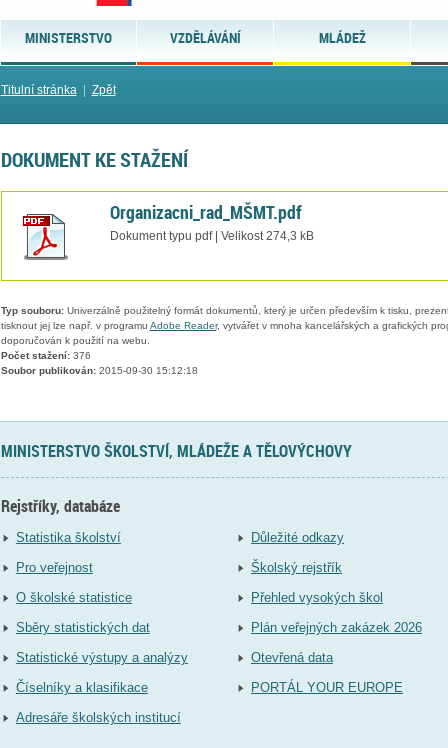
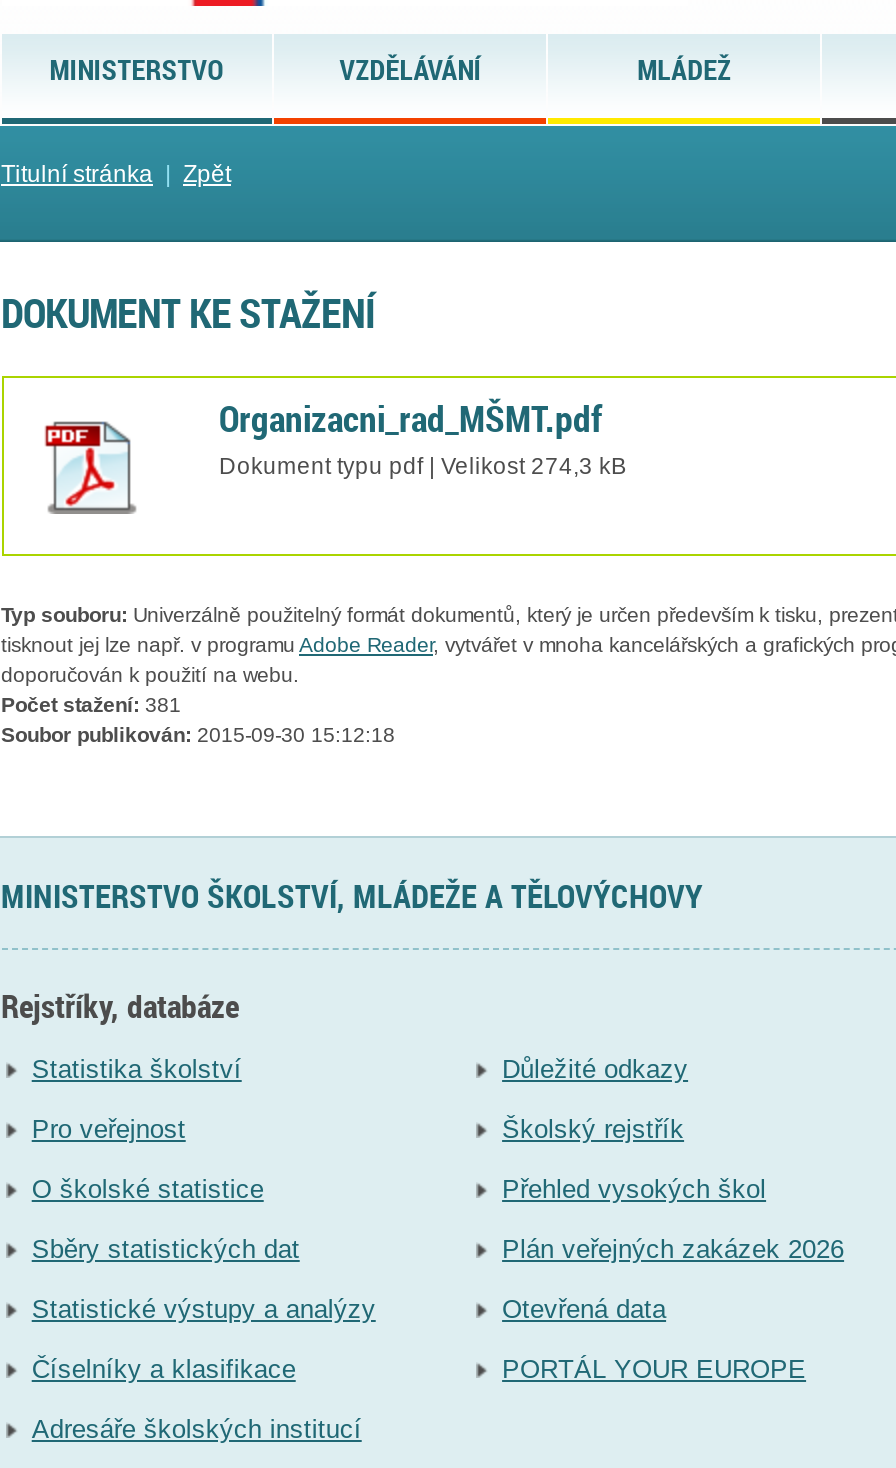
- Počet stažení: 376
+ Počet stažení: 381
